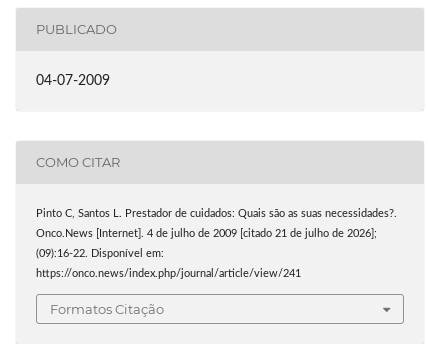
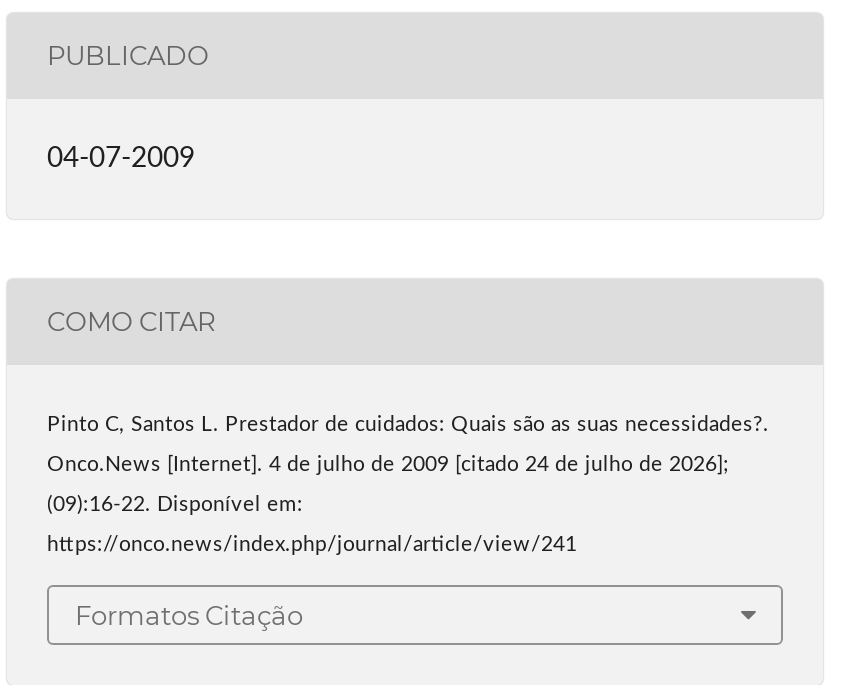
- Onco.News [Internet]. 4 de julho de 2009 [citado 21 de julho de 2026];
+ Onco.News [Internet]. 4 de julho de 2009 [citado 24 de julho de 2026];
